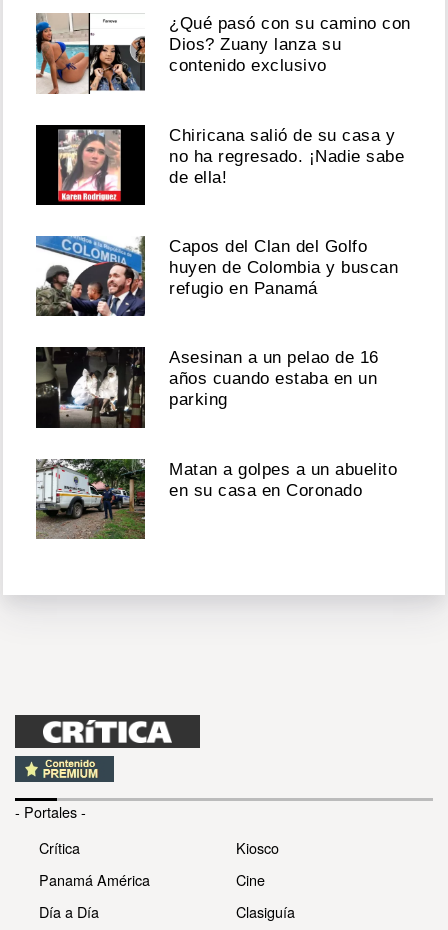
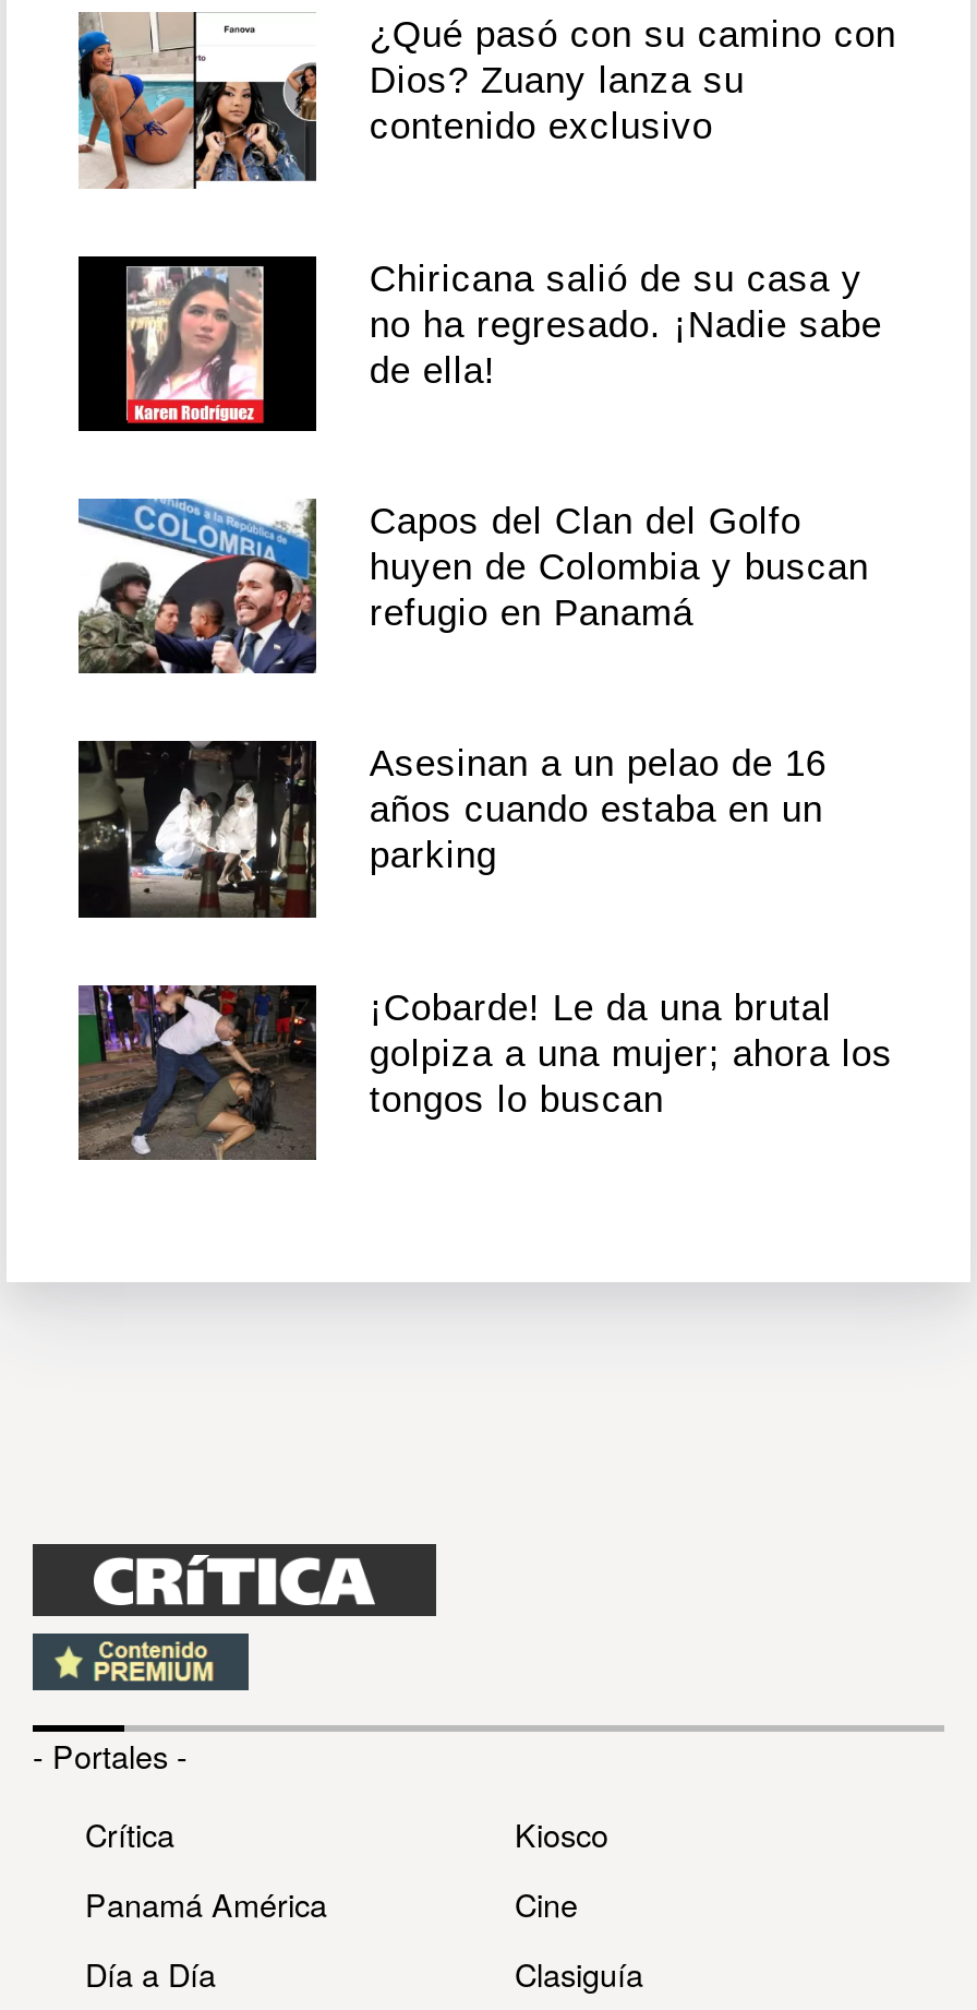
- [image]
- Matan a golpes a un abuelito
- en su casa en Coronado
+ [image]
+ ¡Cobarde! Le da una brutal
+ golpiza a una mujer; ahora los
+ tongos lo buscan
